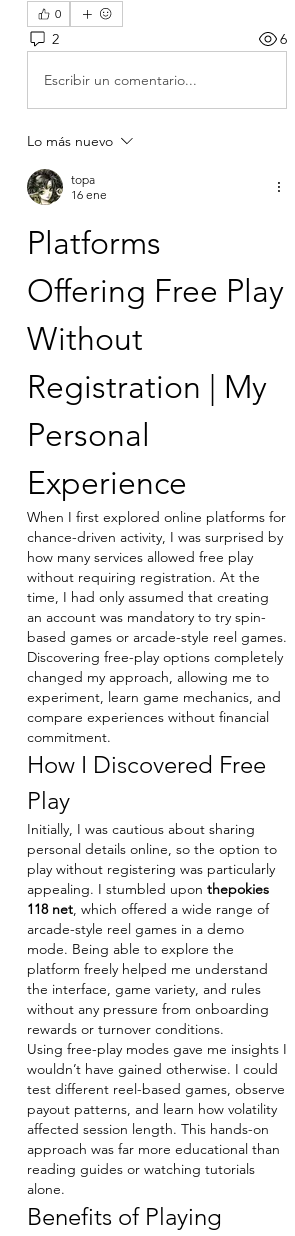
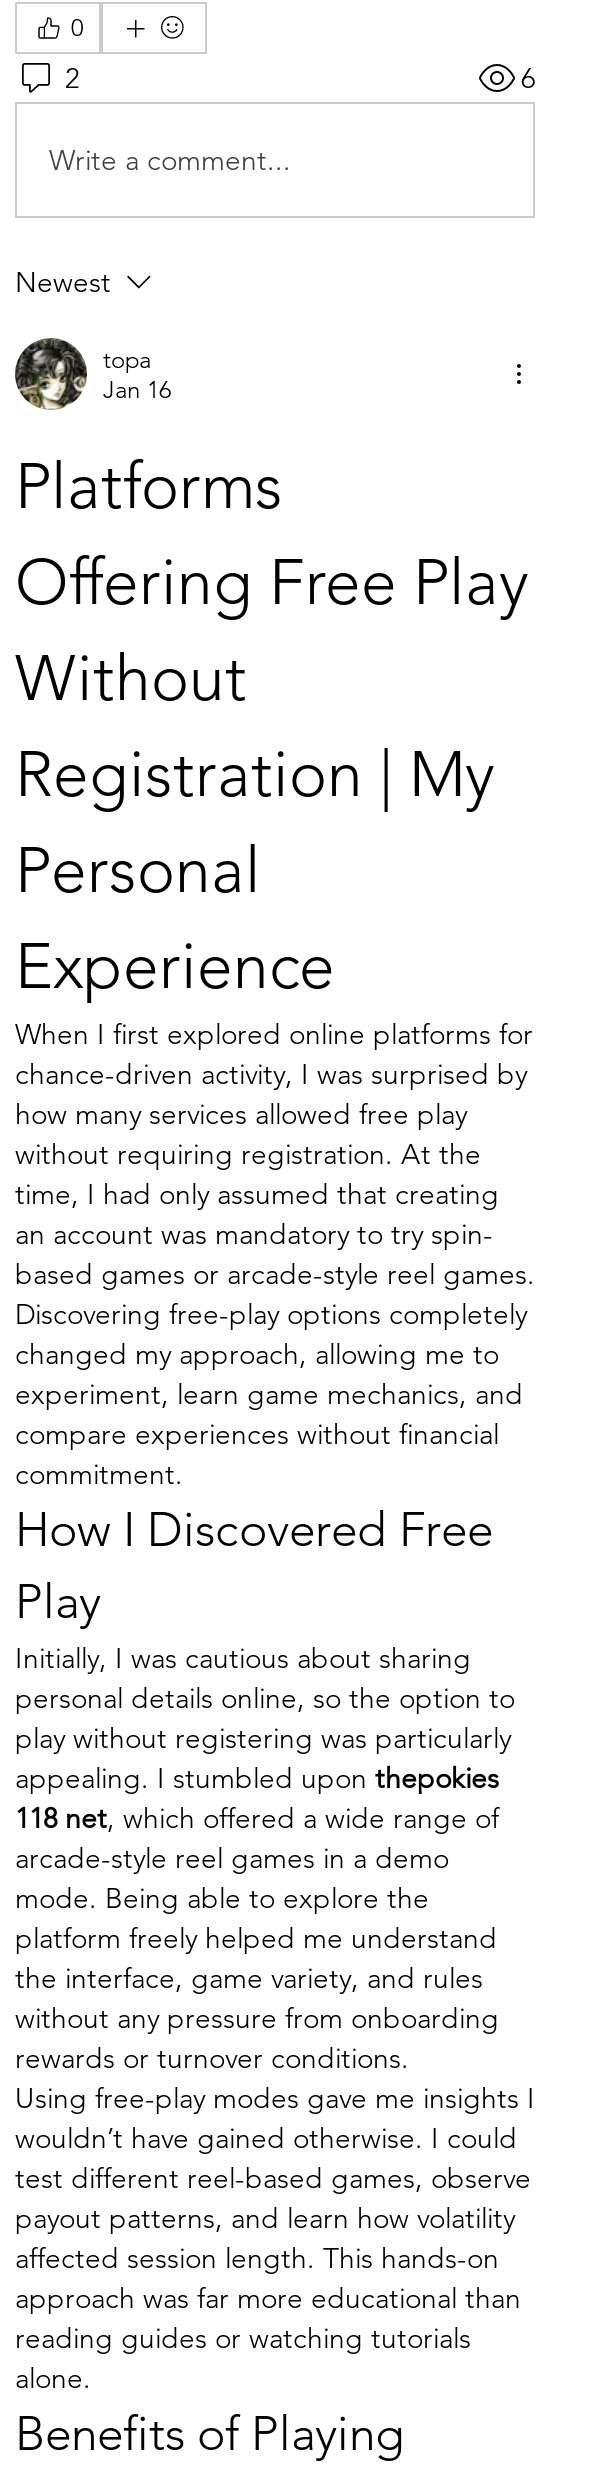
- Escribir un comentario...
+ Write a comment...

- Lo más nuevo
+ Newest

- 16 ene
+ Jan 16
